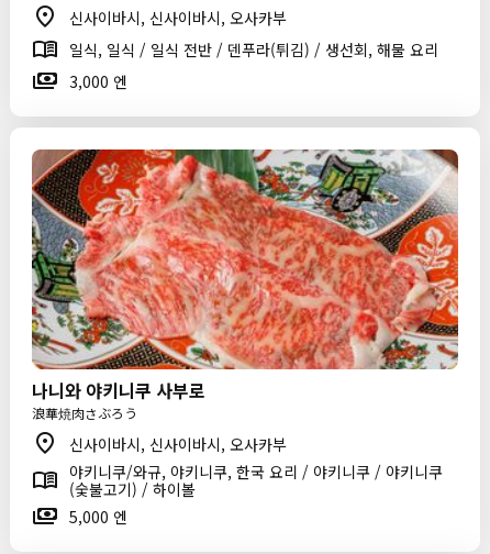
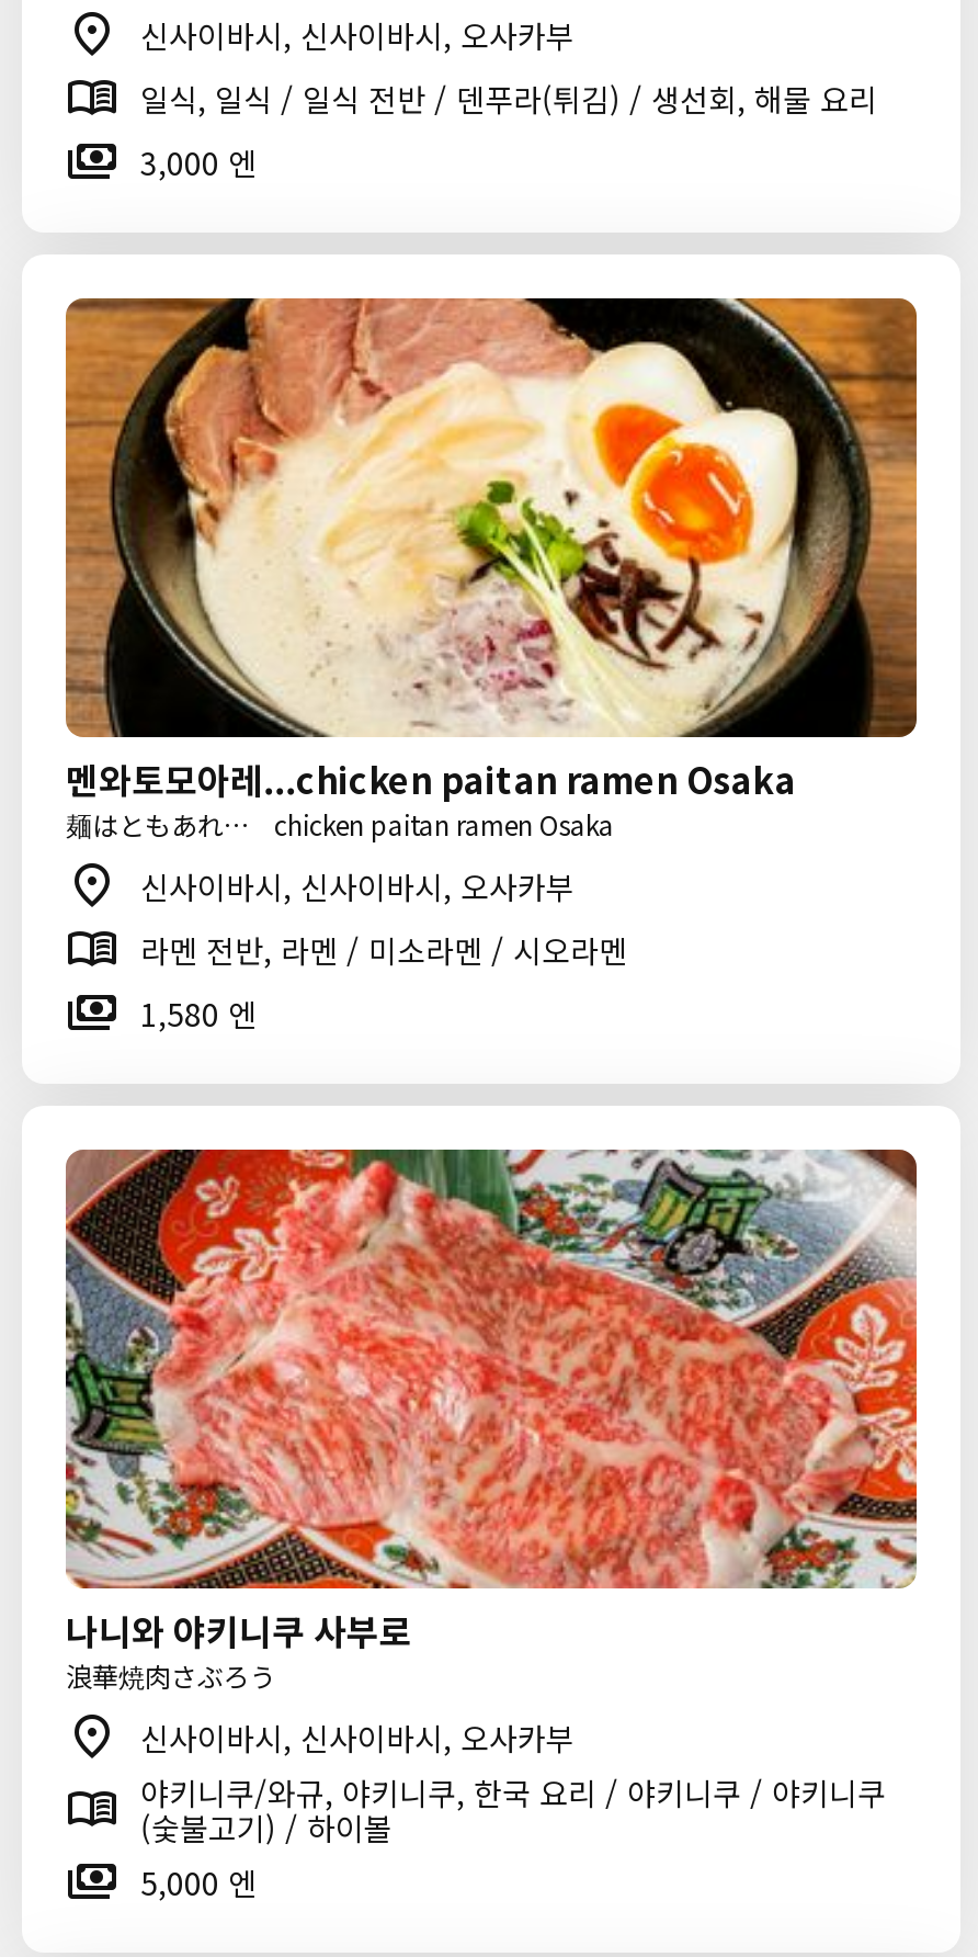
+ [image]
+ 멘와토모아레...chicken paitan ramen Osaka
+ 麺はともあれ… chicken paitan ramen Osaka
+ 신사이바시, 신사이바시, 오사카부
+ 라멘 전반, 라멘 / 미소라멘 / 시오라멘
+ 1,580 엔
